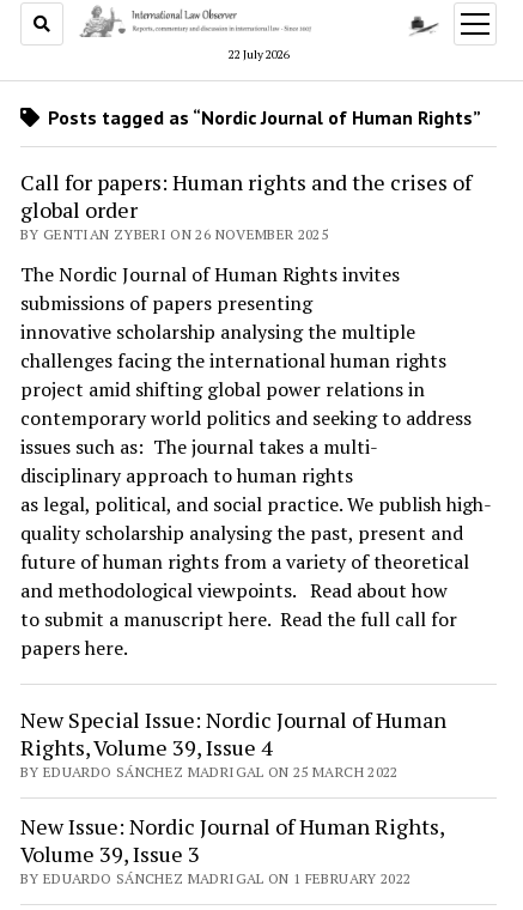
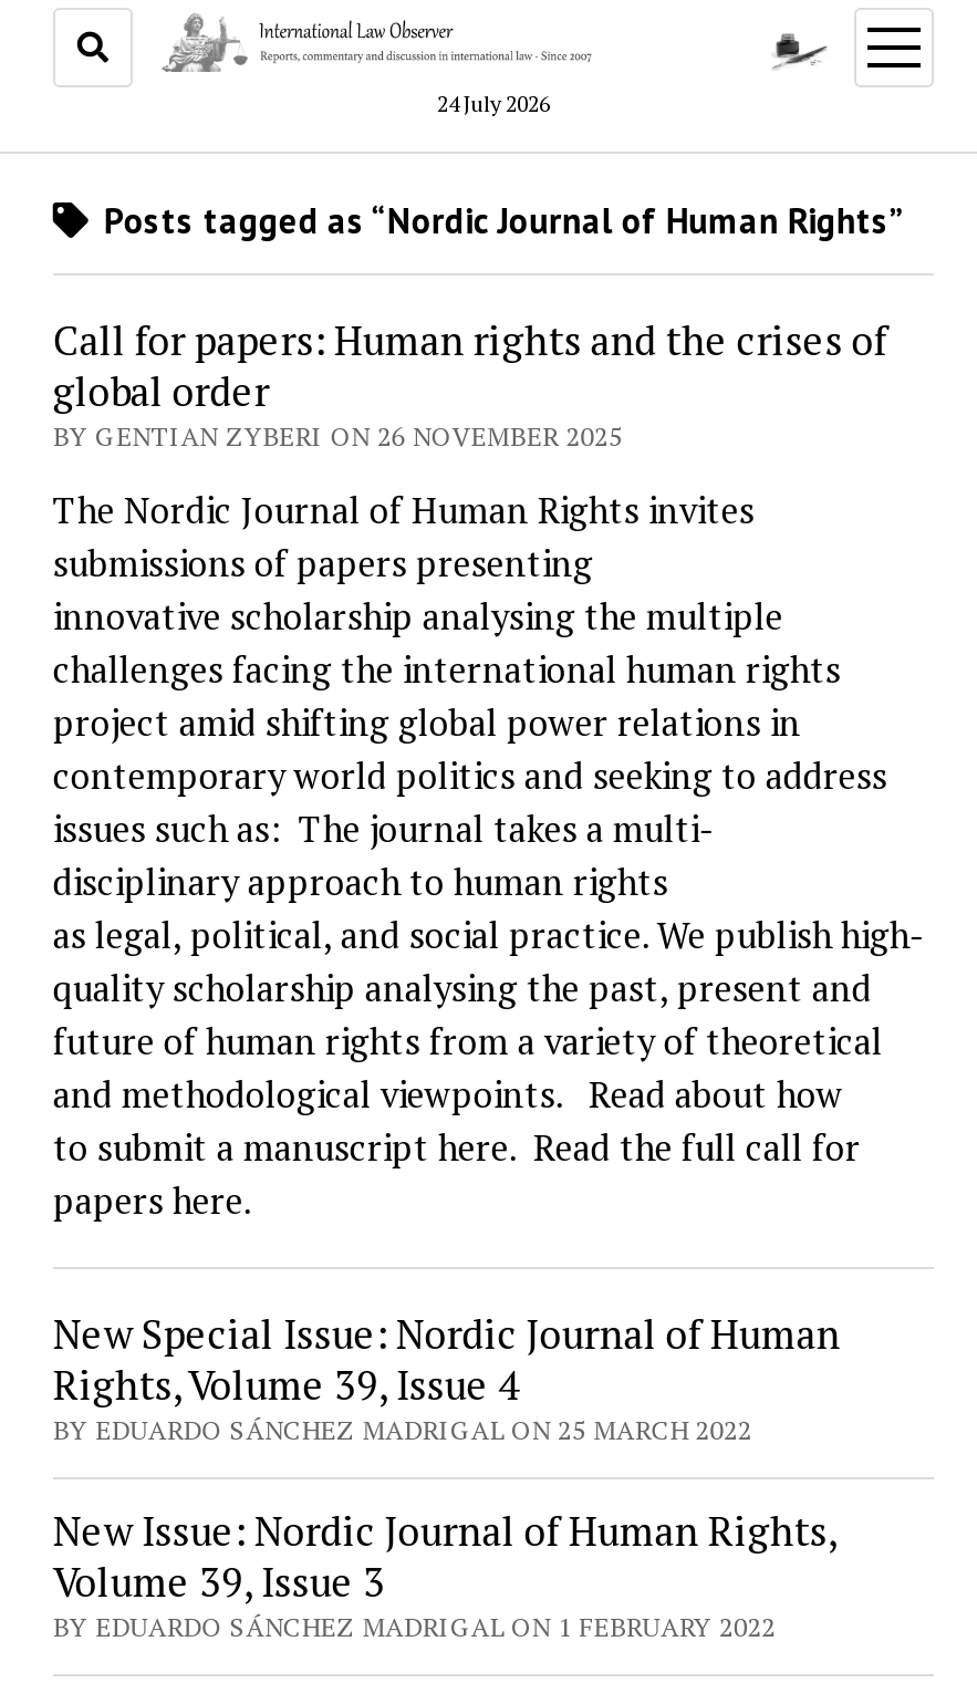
- 22 July 2026
+ 24 July 2026
